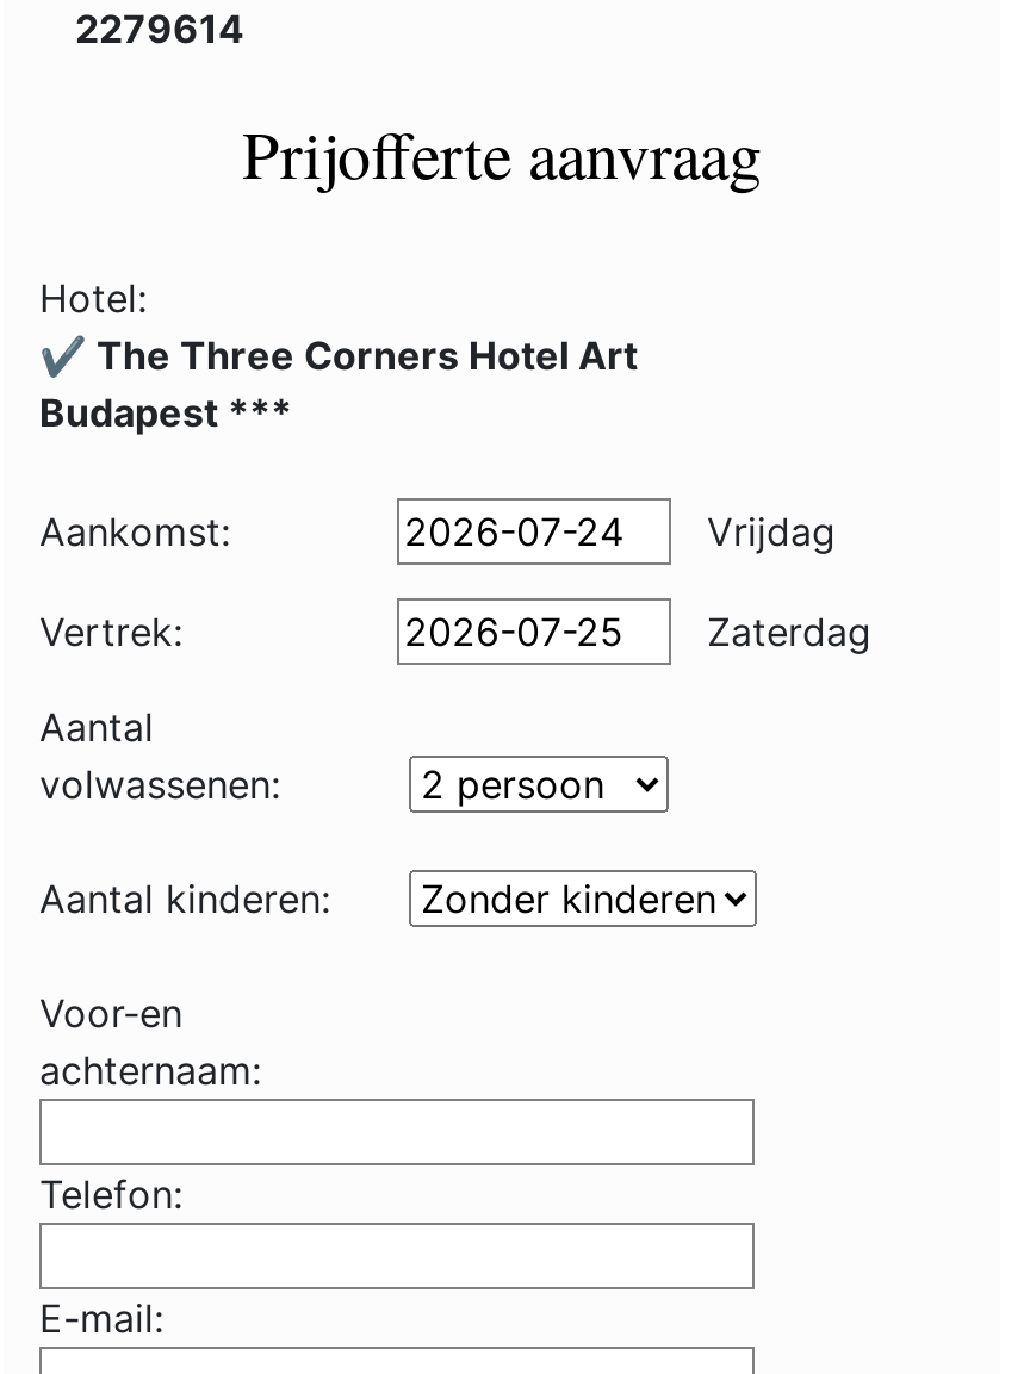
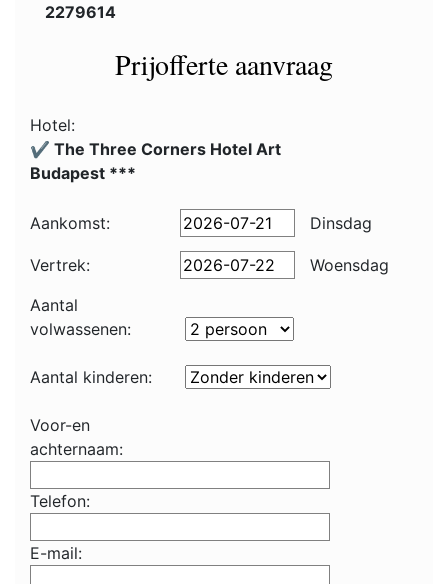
- Vrijdag
+ Dinsdag

- Zaterdag
+ Woensdag
